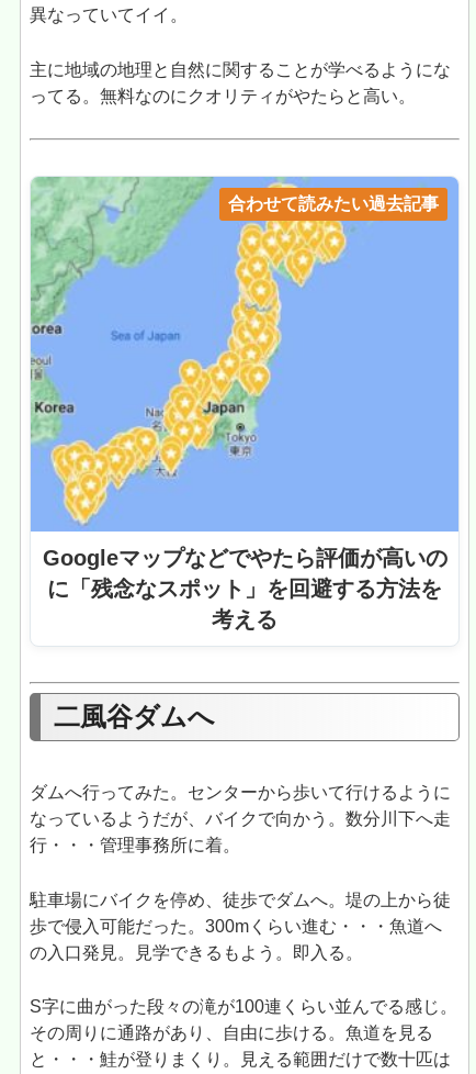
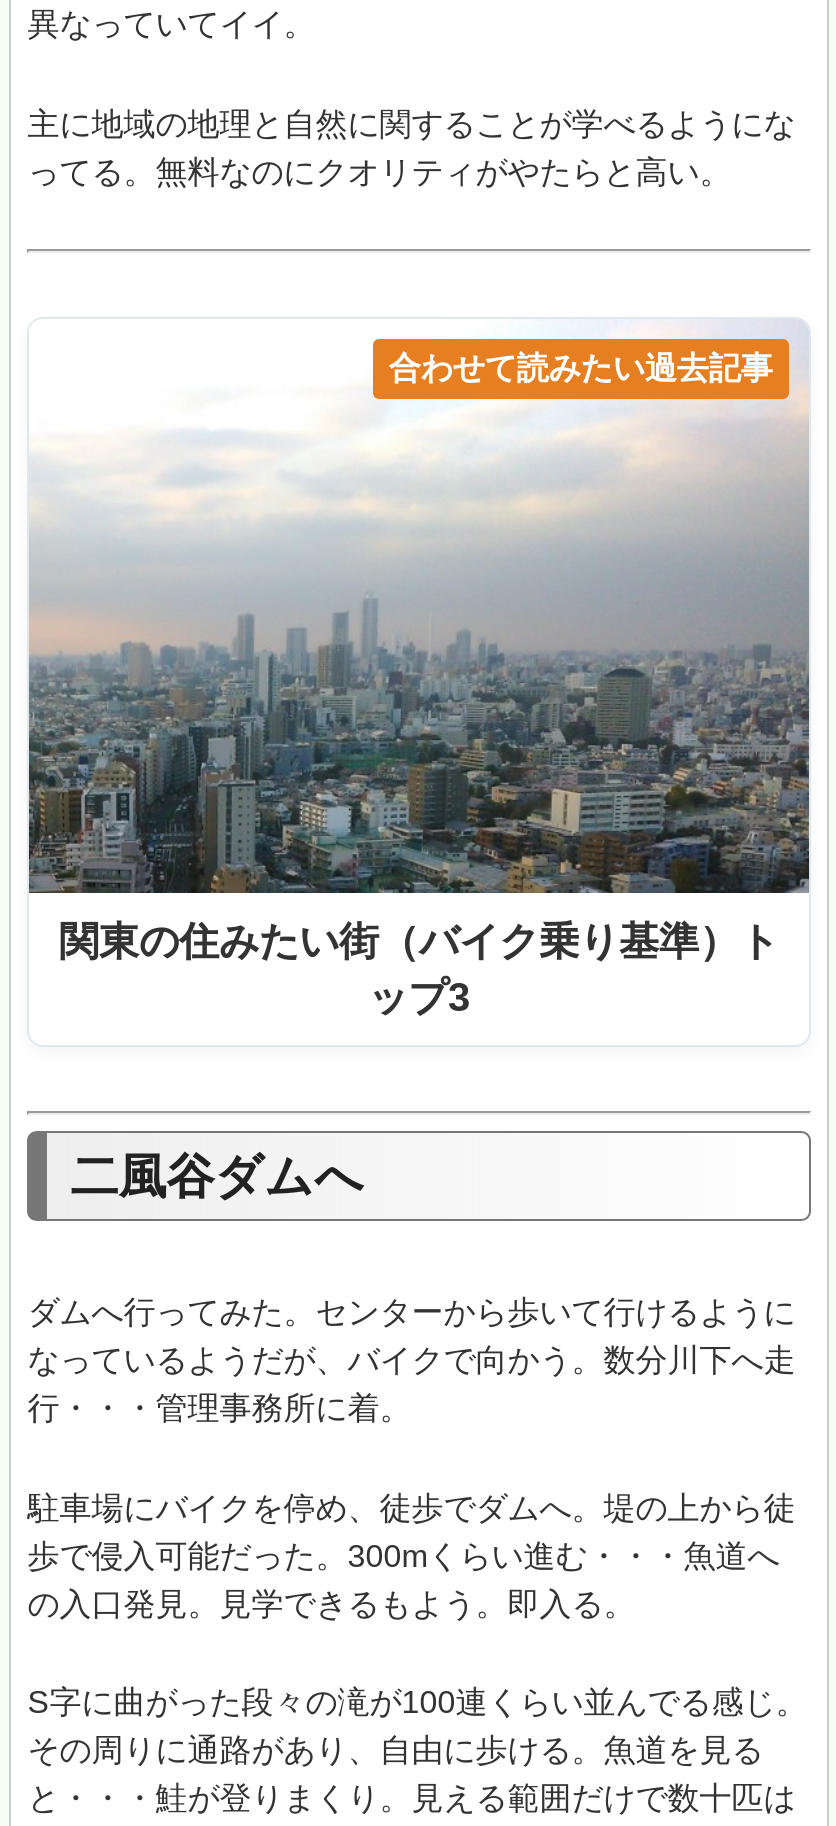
- [image]
- Googleマップなどでやたら評価が高いの
- に「残念なスポット」を回避する方法を
- 考える
+ [image]
+ 関東の住みたい街（バイク乗り基準）ト
+ ップ3
